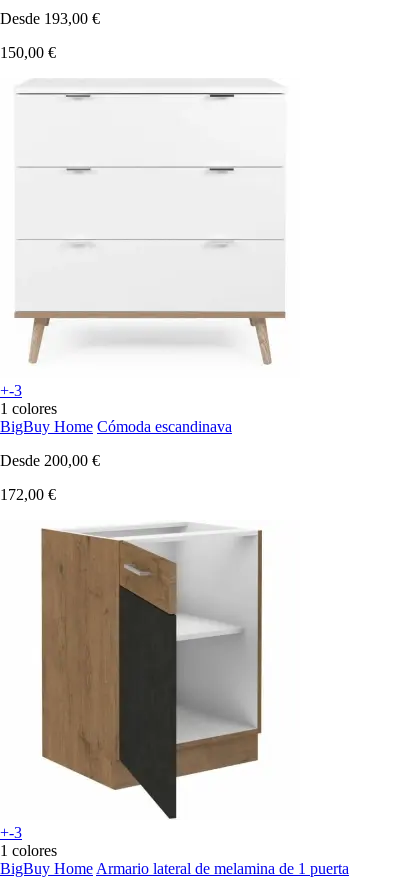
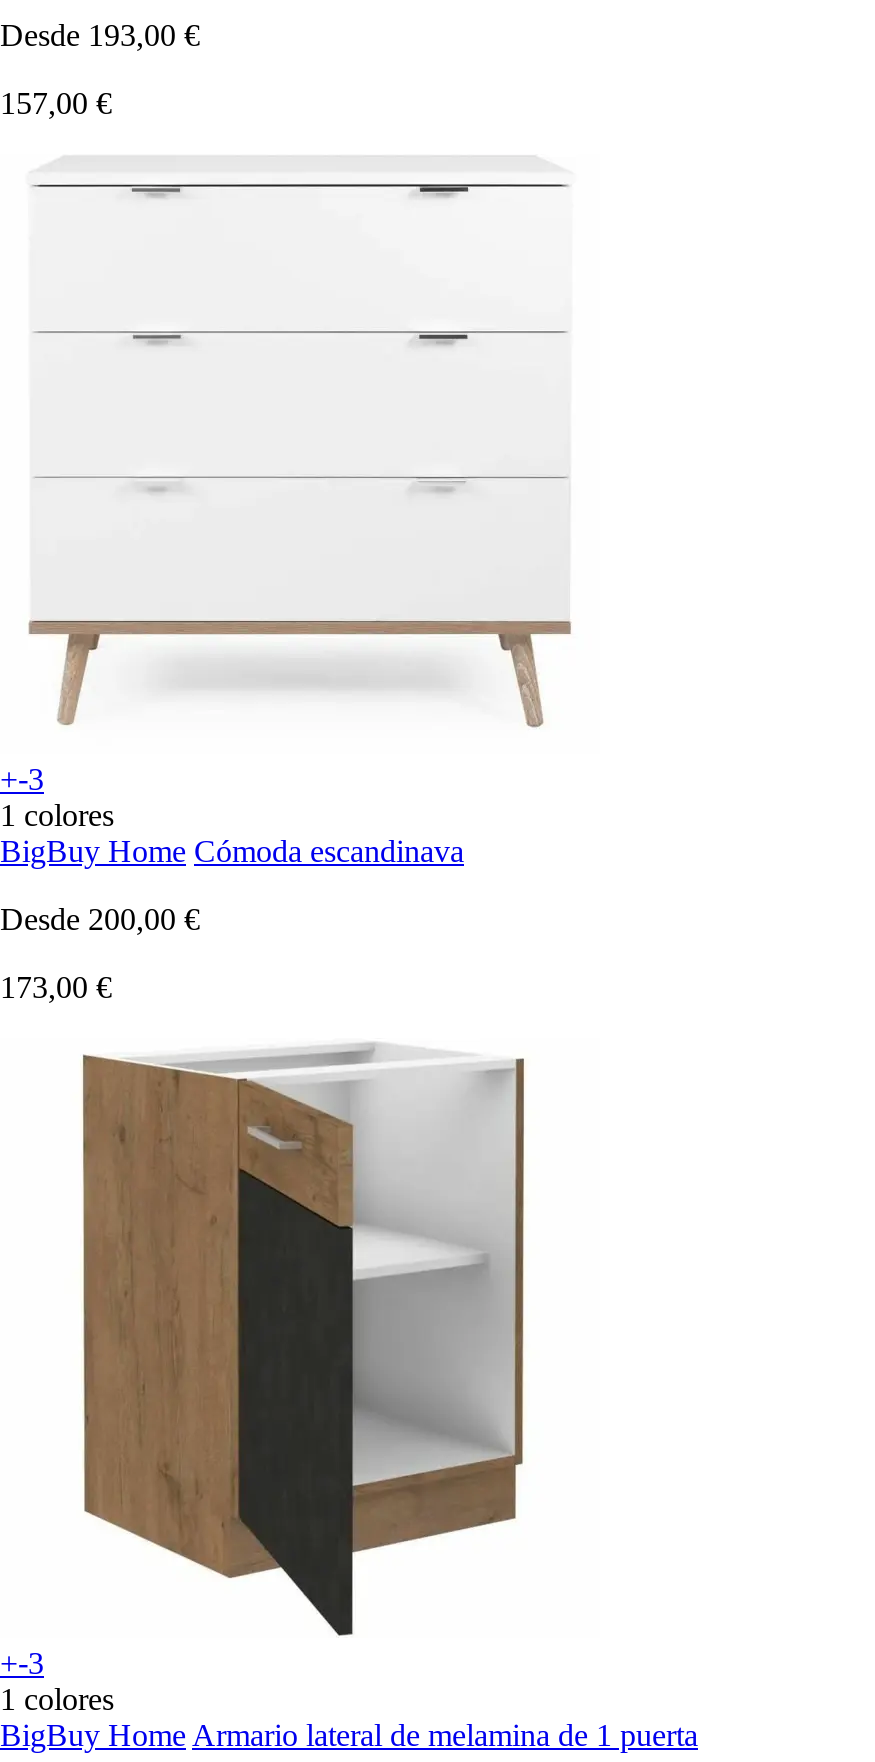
- 150,00 €
+ 157,00 €

- 172,00 €
+ 173,00 €
